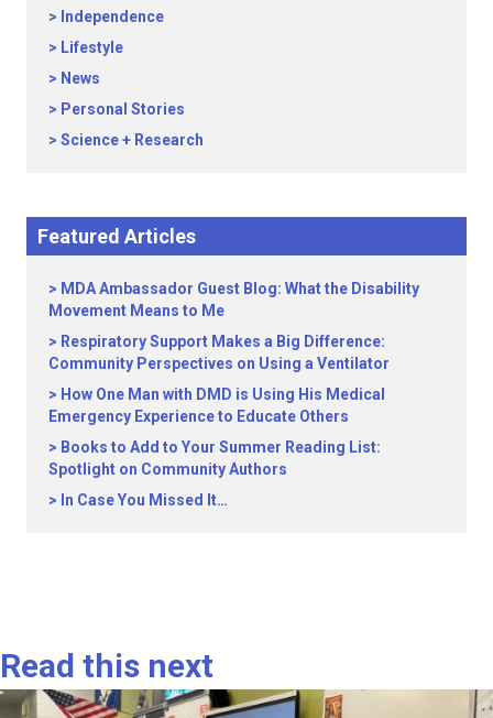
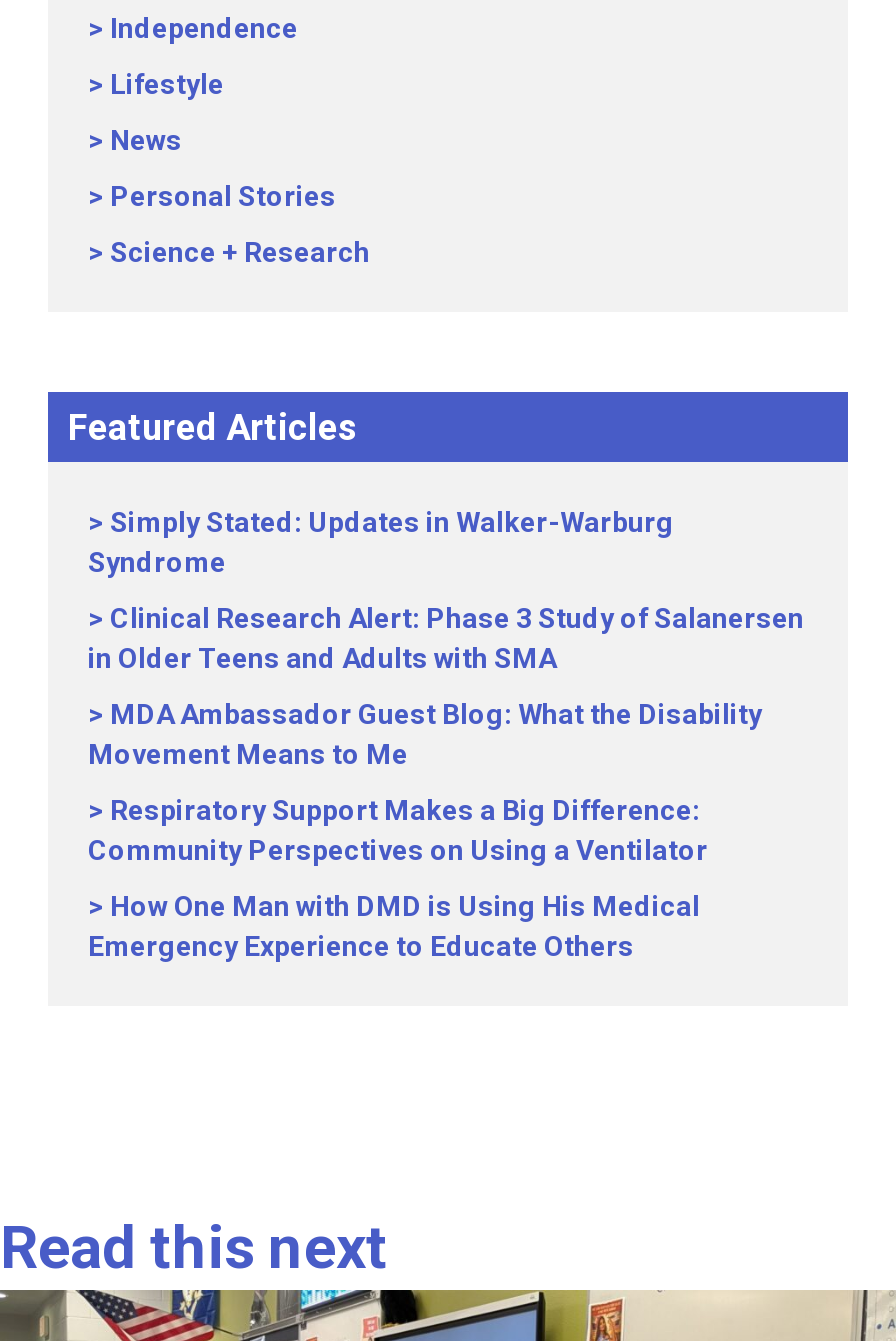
+ Simply Stated: Updates in Walker-Warburg
+ Syndrome
+ Clinical Research Alert: Phase 3 Study of Salanersen
+ in Older Teens and Adults with SMA

moved down: MDA Ambassador Guest Blog: What the Disability | Movement Means to Me | Respiratory Support Makes a Big Difference: | Community Perspectives on Using a Ventilator | How One Man with DMD is Using His Medical | Emergency Experience to Educate Others

- Books to Add to Your Summer Reading List:
- Spotlight on Community Authors
- In Case You Missed It…
